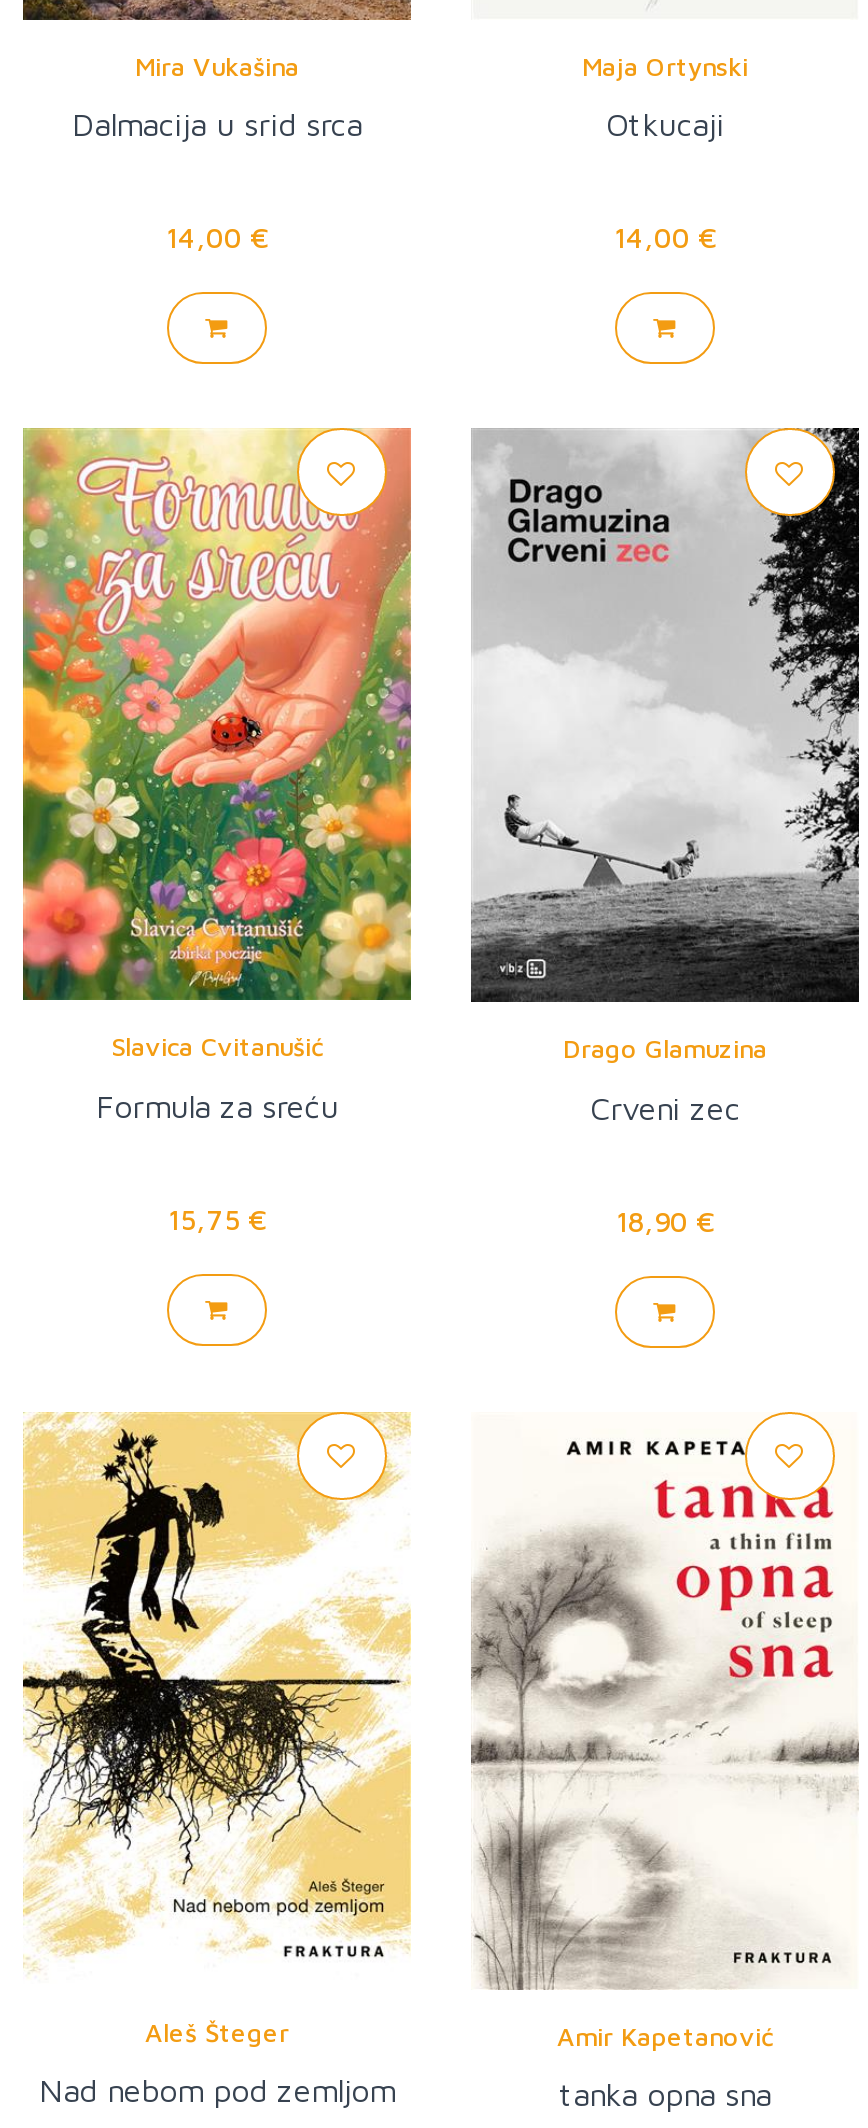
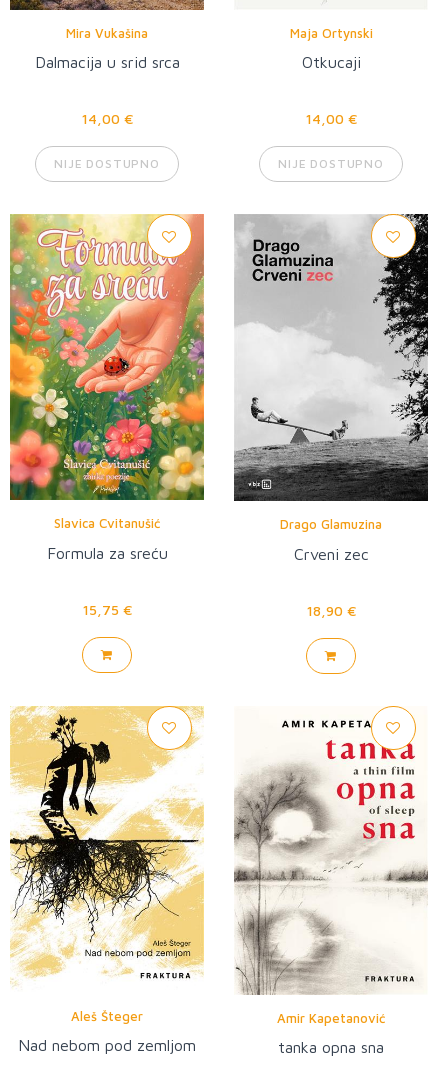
+ NIJE DOSTUPNO

+ NIJE DOSTUPNO
